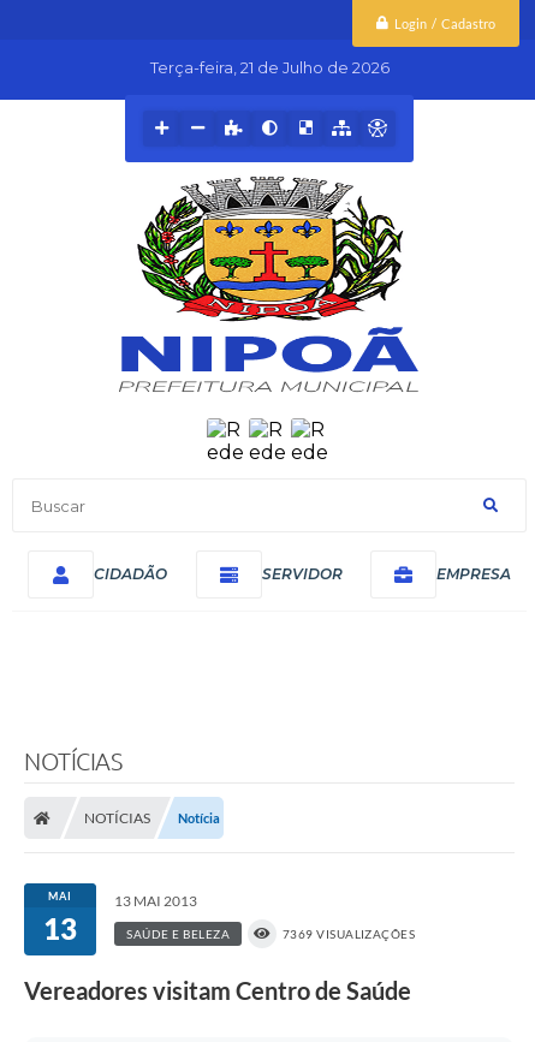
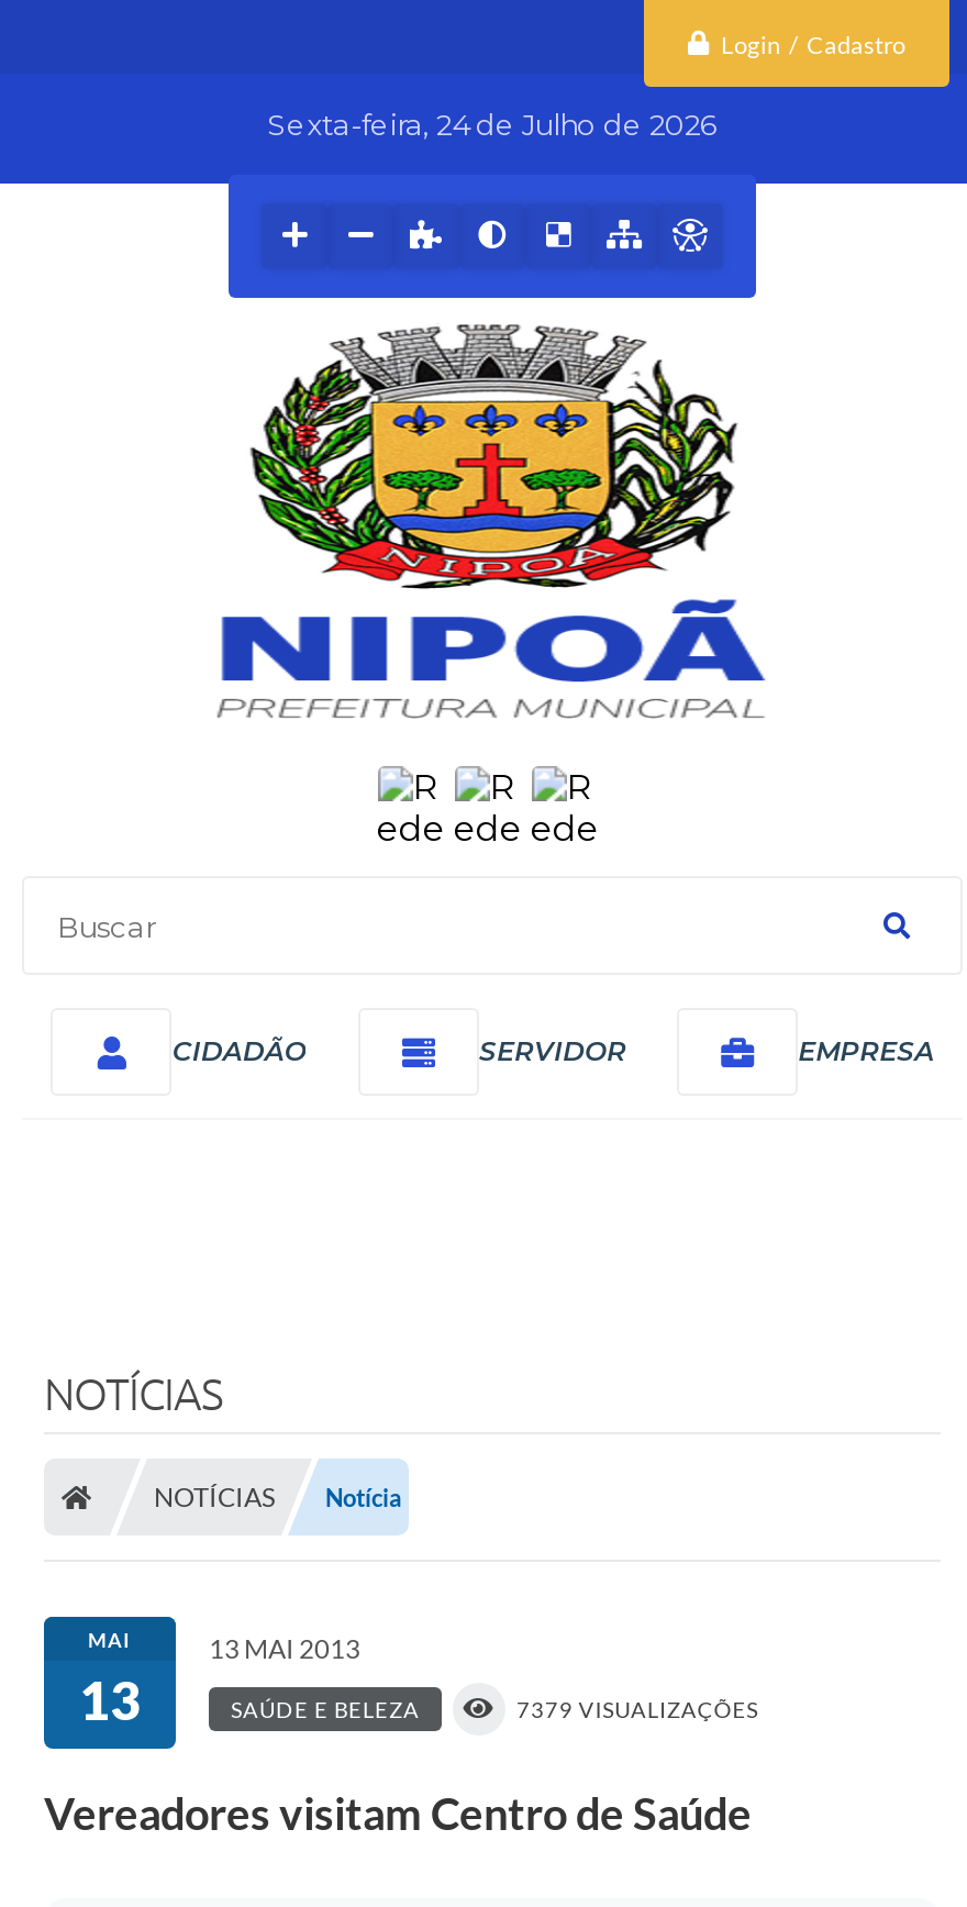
- Terça-feira 21 de Julho de 2026
+ Sexta-feira 24 de Julho de 2026

- 7369 VISUALIZAÇÕES
+ 7379 VISUALIZAÇÕES
